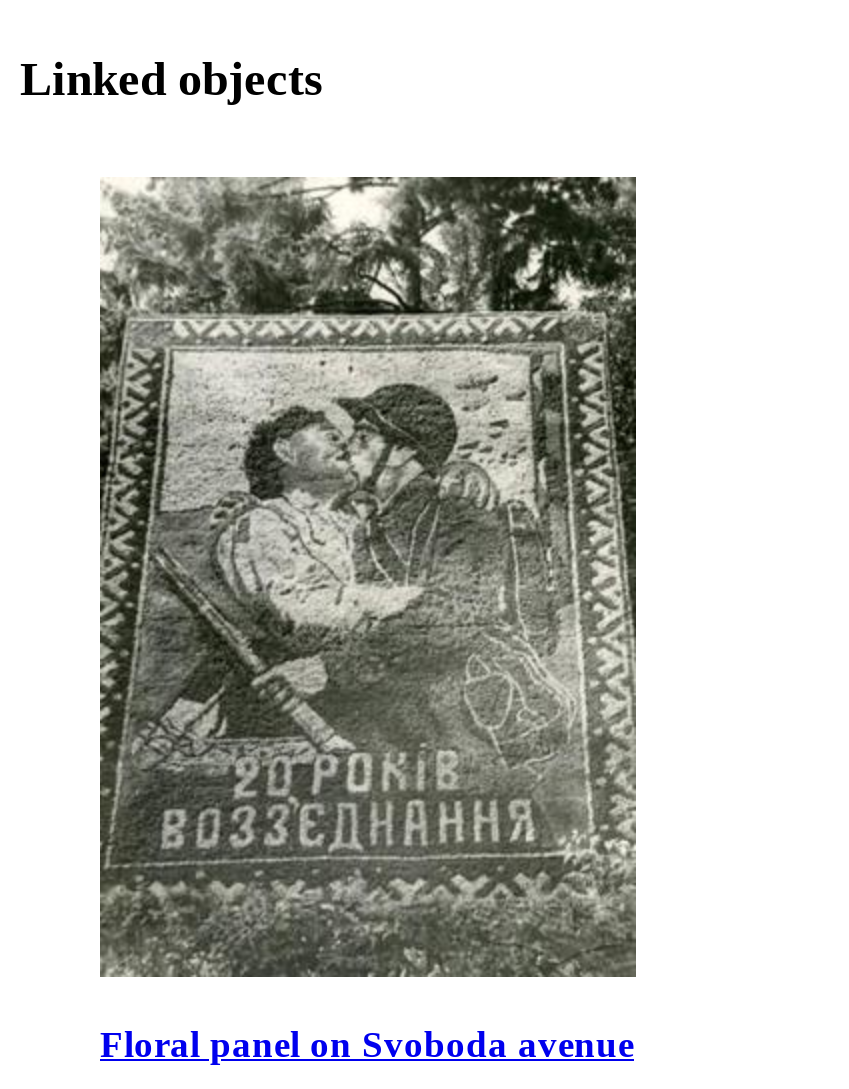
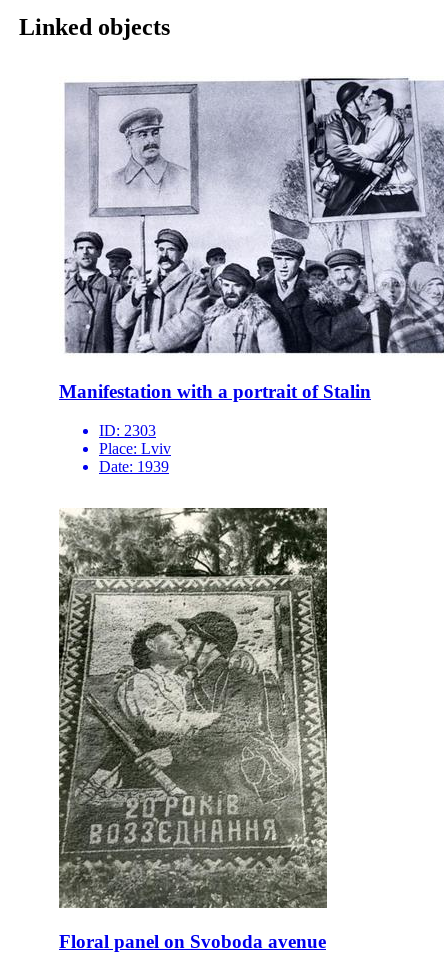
+ [image]
+ Manifestation with a portrait of Stalin
+ ID: 2303
+ Place: Lviv
+ Date: 1939
